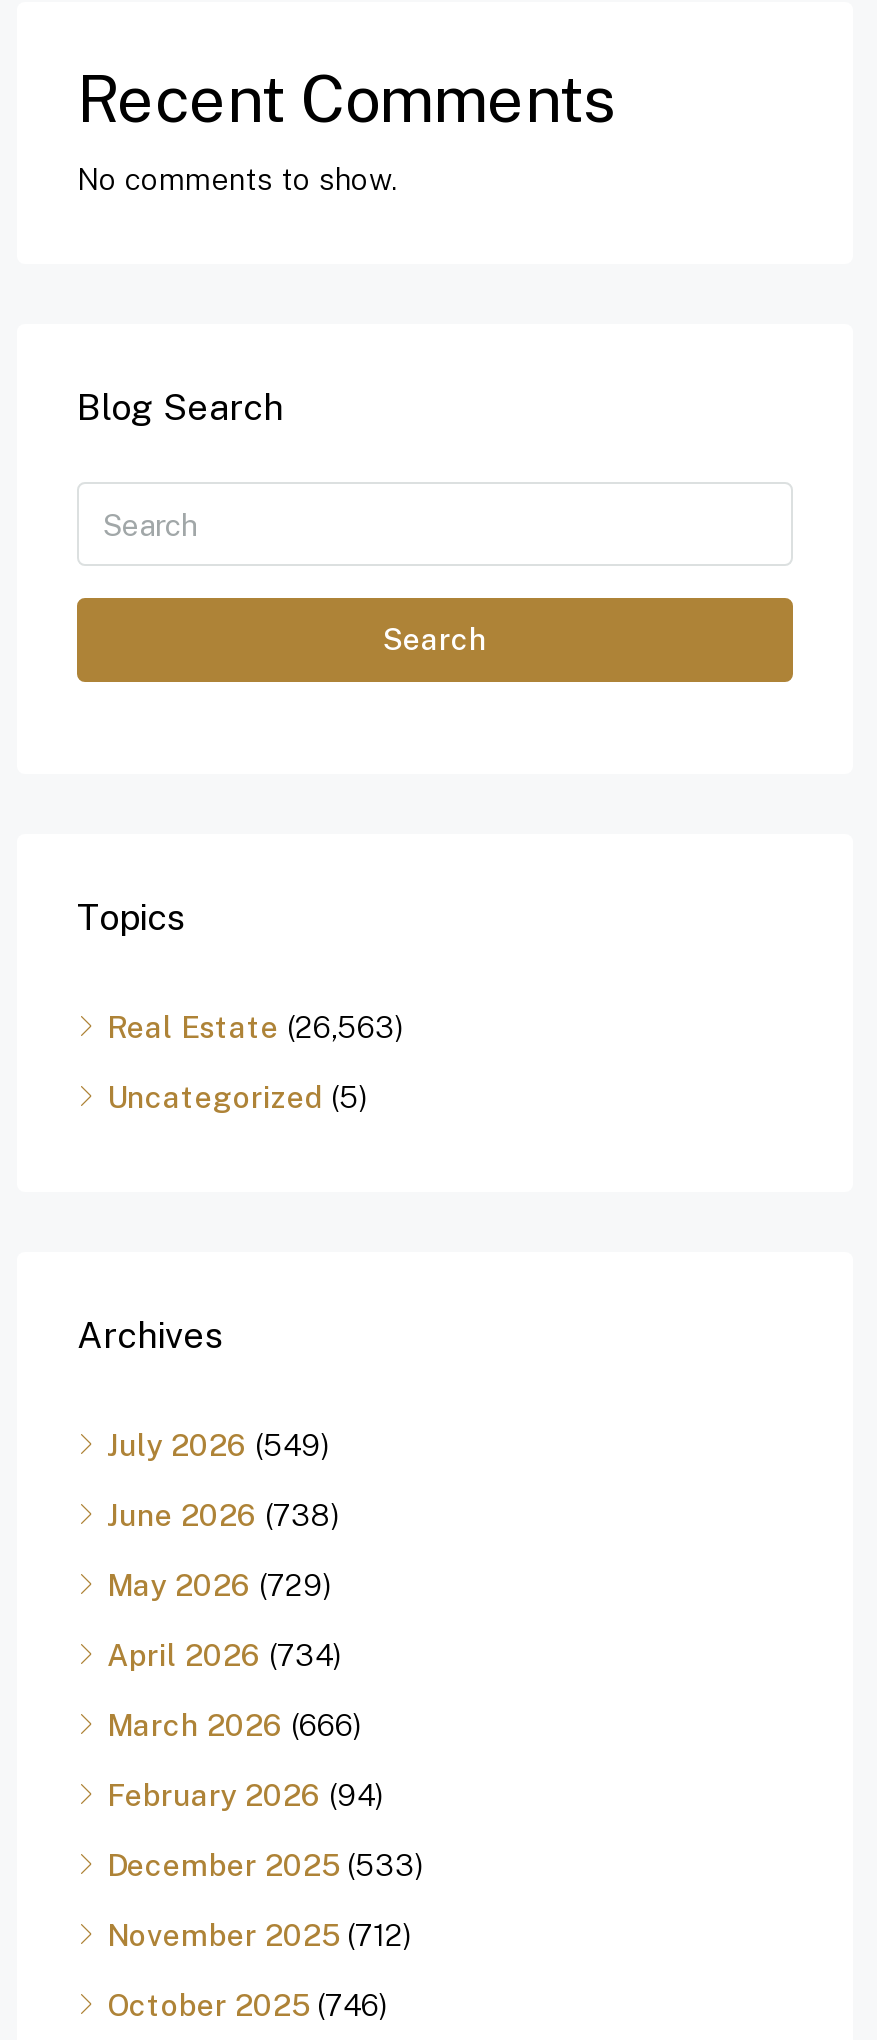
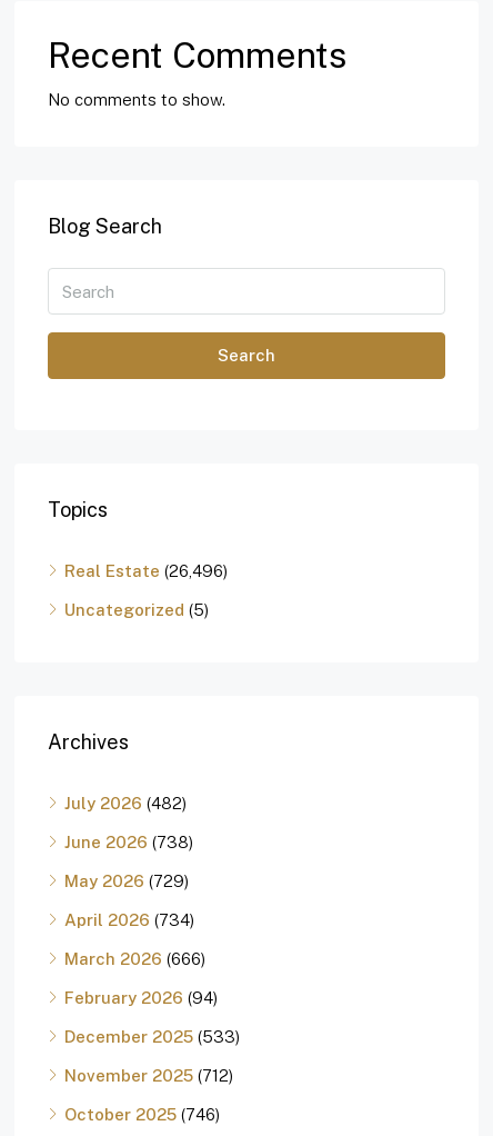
- Real Estate (26,563)
+ Real Estate (26,496)

- July 2026 (549)
+ July 2026 (482)
